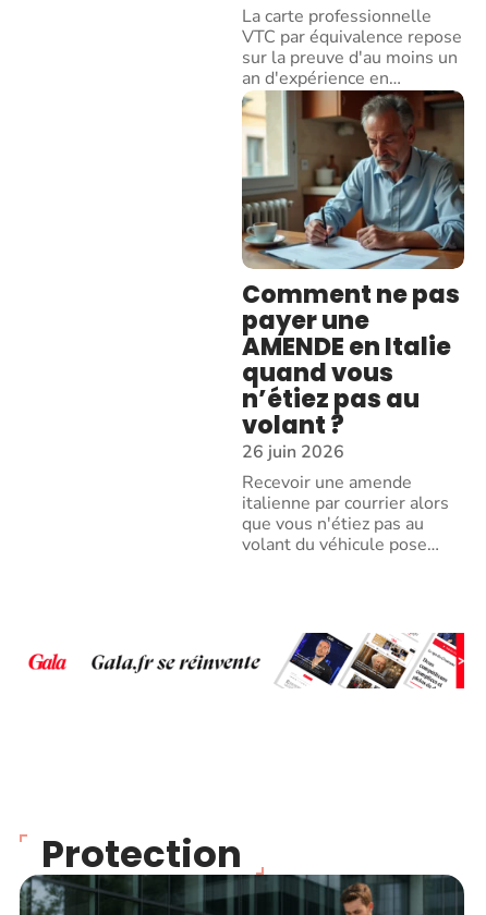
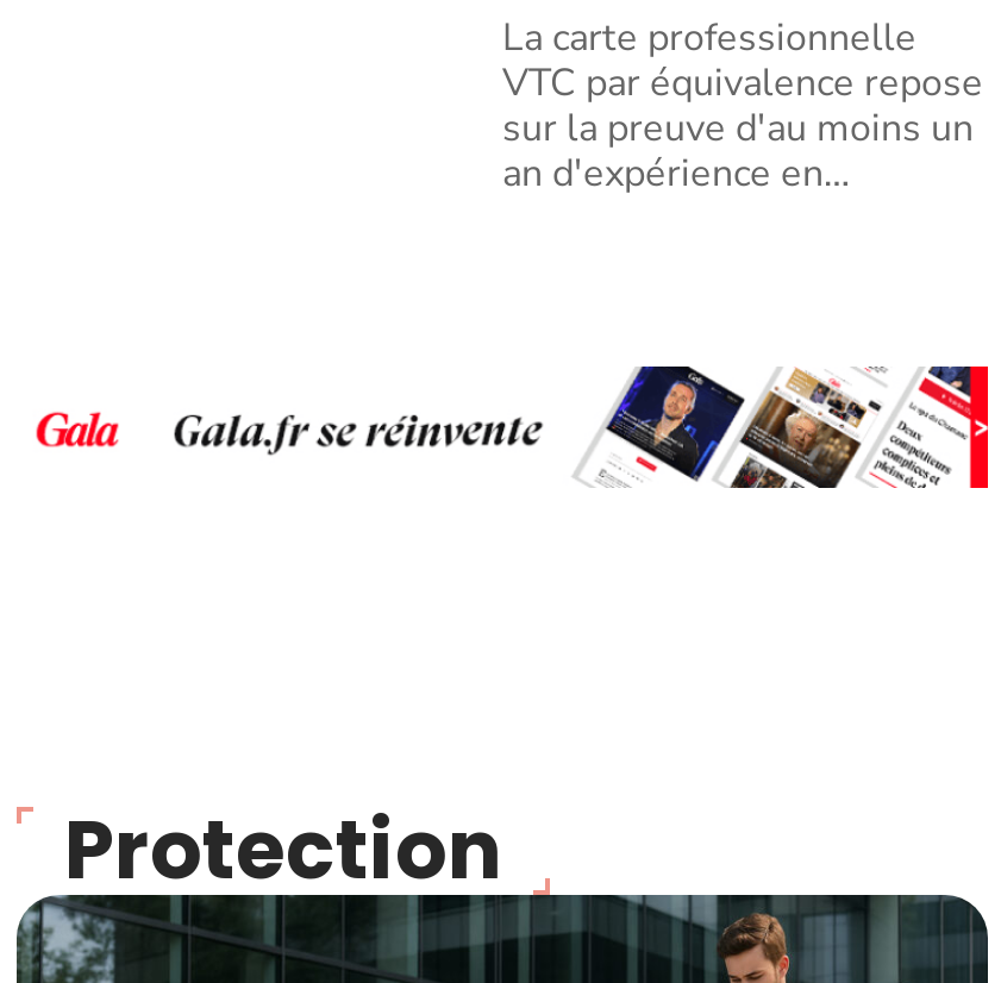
- [image]
- Comment ne pas
- payer une
- AMENDE en Italie
- quand vous
- n’étiez pas au
- volant ?
- 26 juin 2026
- Recevoir une amende
- italienne par courrier alors
- que vous n'étiez pas au
- volant du véhicule pose…
